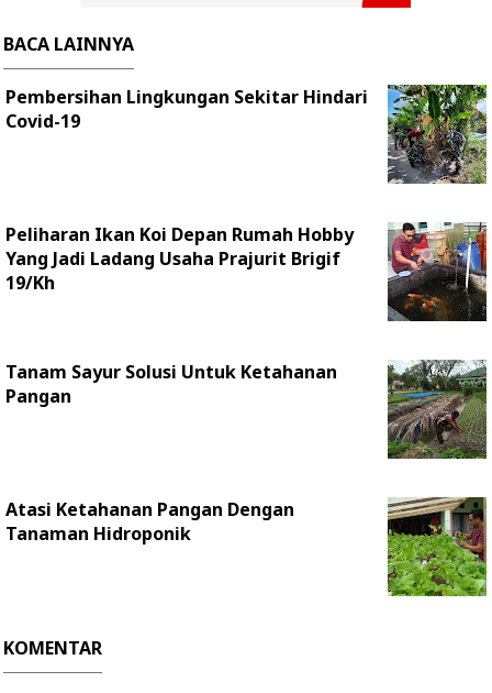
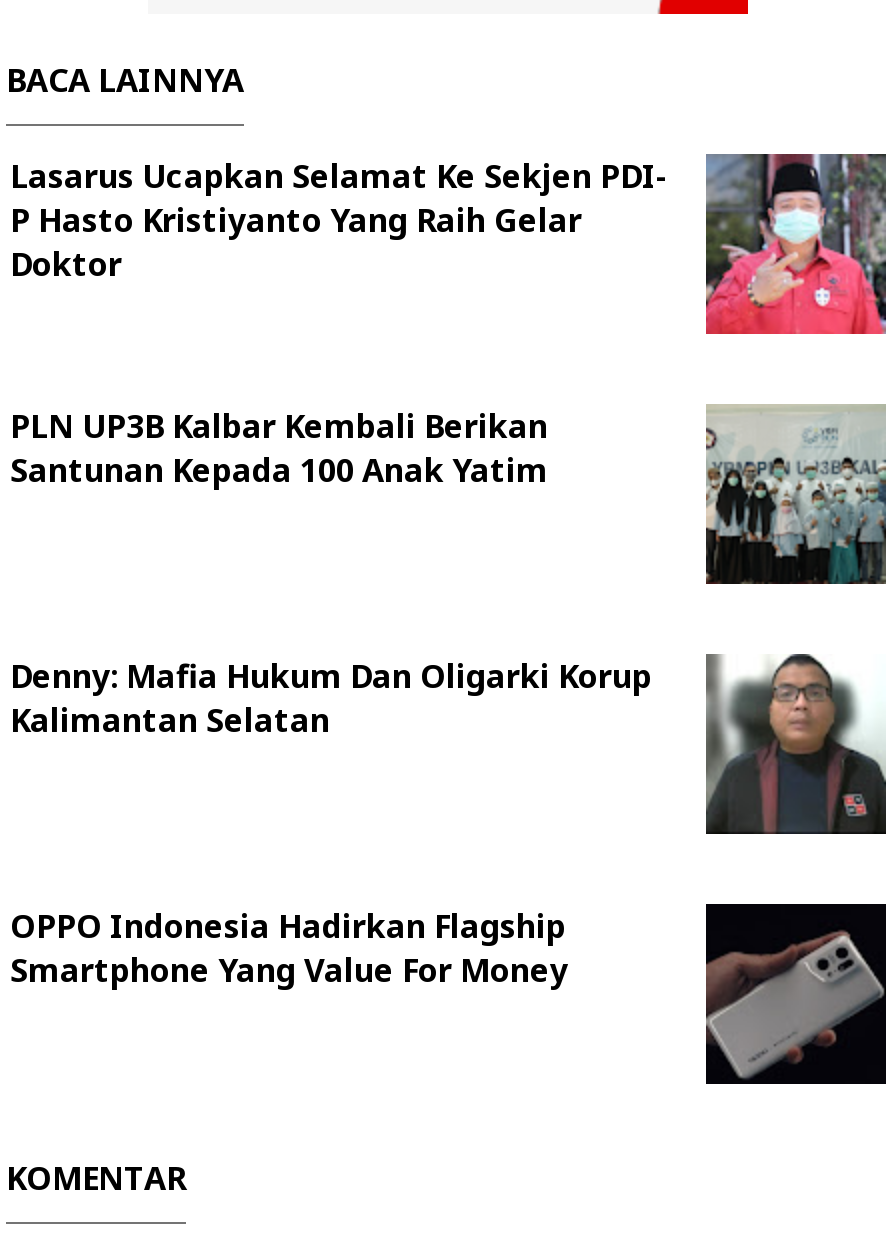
- [image]
- Pembersihan Lingkungan Sekitar Hindari
- Covid-19
+ [image]
+ Lasarus Ucapkan Selamat Ke Sekjen PDI-
+ P Hasto Kristiyanto Yang Raih Gelar
+ Doktor

- Peliharan Ikan Koi Depan Rumah Hobby
- Yang Jadi Ladang Usaha Prajurit Brigif
- 19/Kh
+ PLN UP3B Kalbar Kembali Berikan
+ Santunan Kepada 100 Anak Yatim

- [image]
+ [image]

- Tanam Sayur Solusi Untuk Ketahanan
- Pangan
+ Denny: Mafia Hukum Dan Oligarki Korup
+ Kalimantan Selatan

- [image]
+ [image]

- Atasi Ketahanan Pangan Dengan
- Tanaman Hidroponik
+ OPPO Indonesia Hadirkan Flagship
+ Smartphone Yang Value For Money

- [image]
+ [image]
